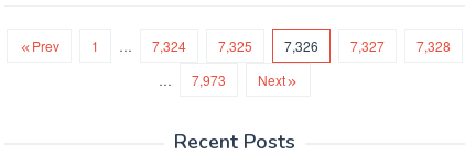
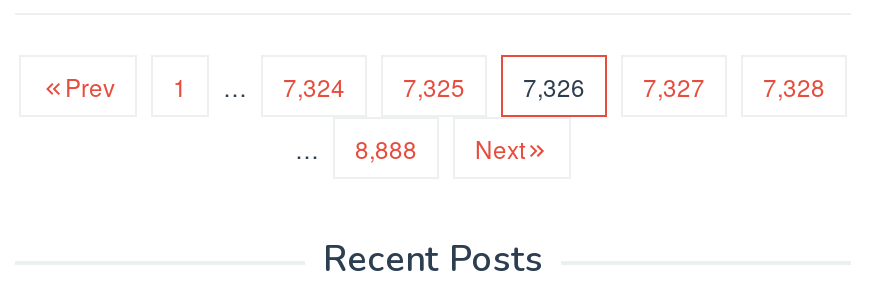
- 7,973
+ 8,888
